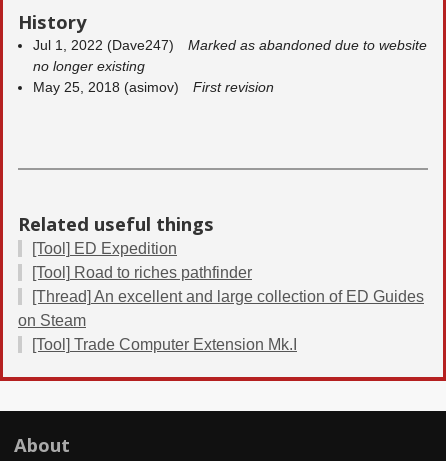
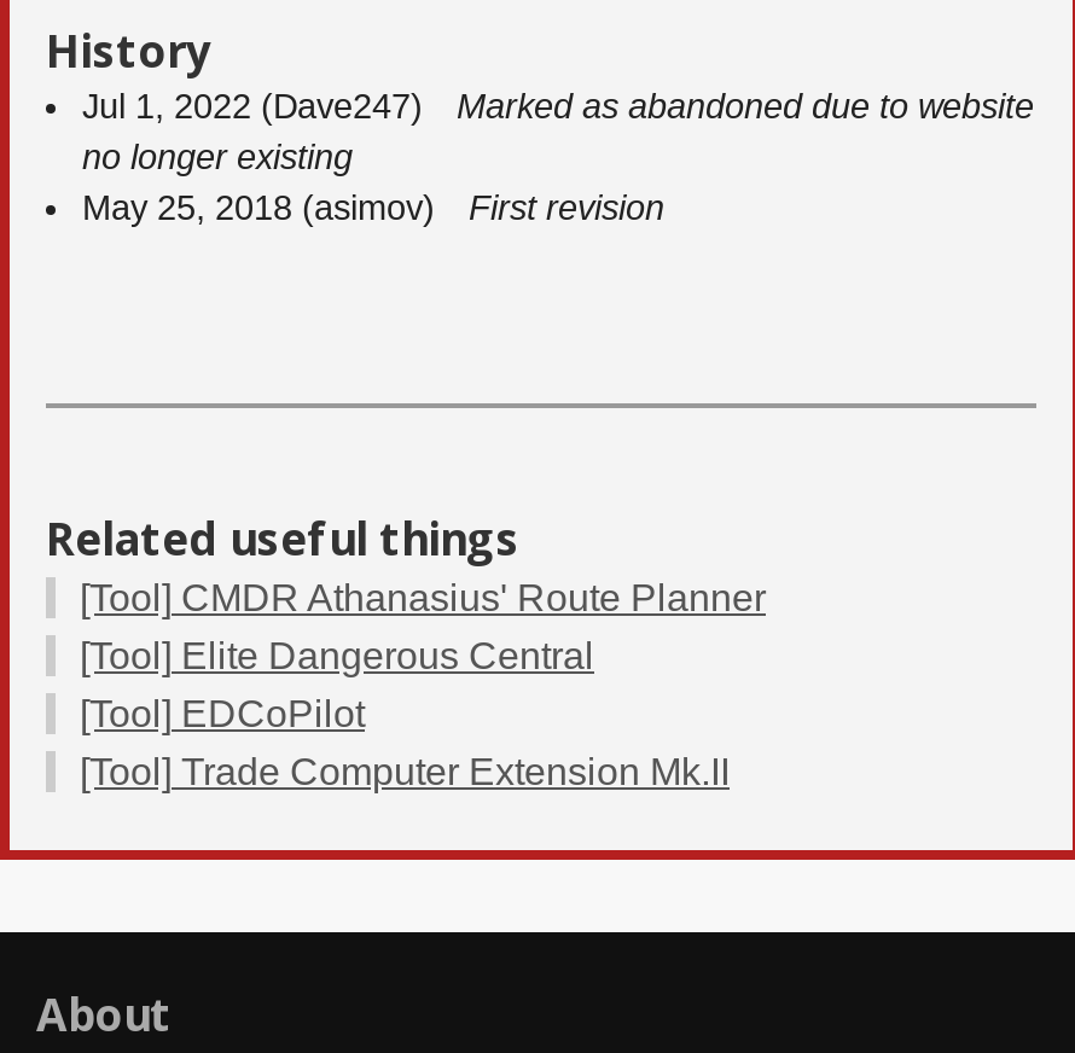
- [Tool] ED Expedition
- [Tool] Road to riches pathfinder
- [Thread] An excellent and large collection of ED Guides
- on Steam
- [Tool] Trade Computer Extension Mk.I
+ [Tool] CMDR Athanasius' Route Planner
+ [Tool] Elite Dangerous Central
+ [Tool] EDCoPilot
+ [Tool] Trade Computer Extension Mk.II
